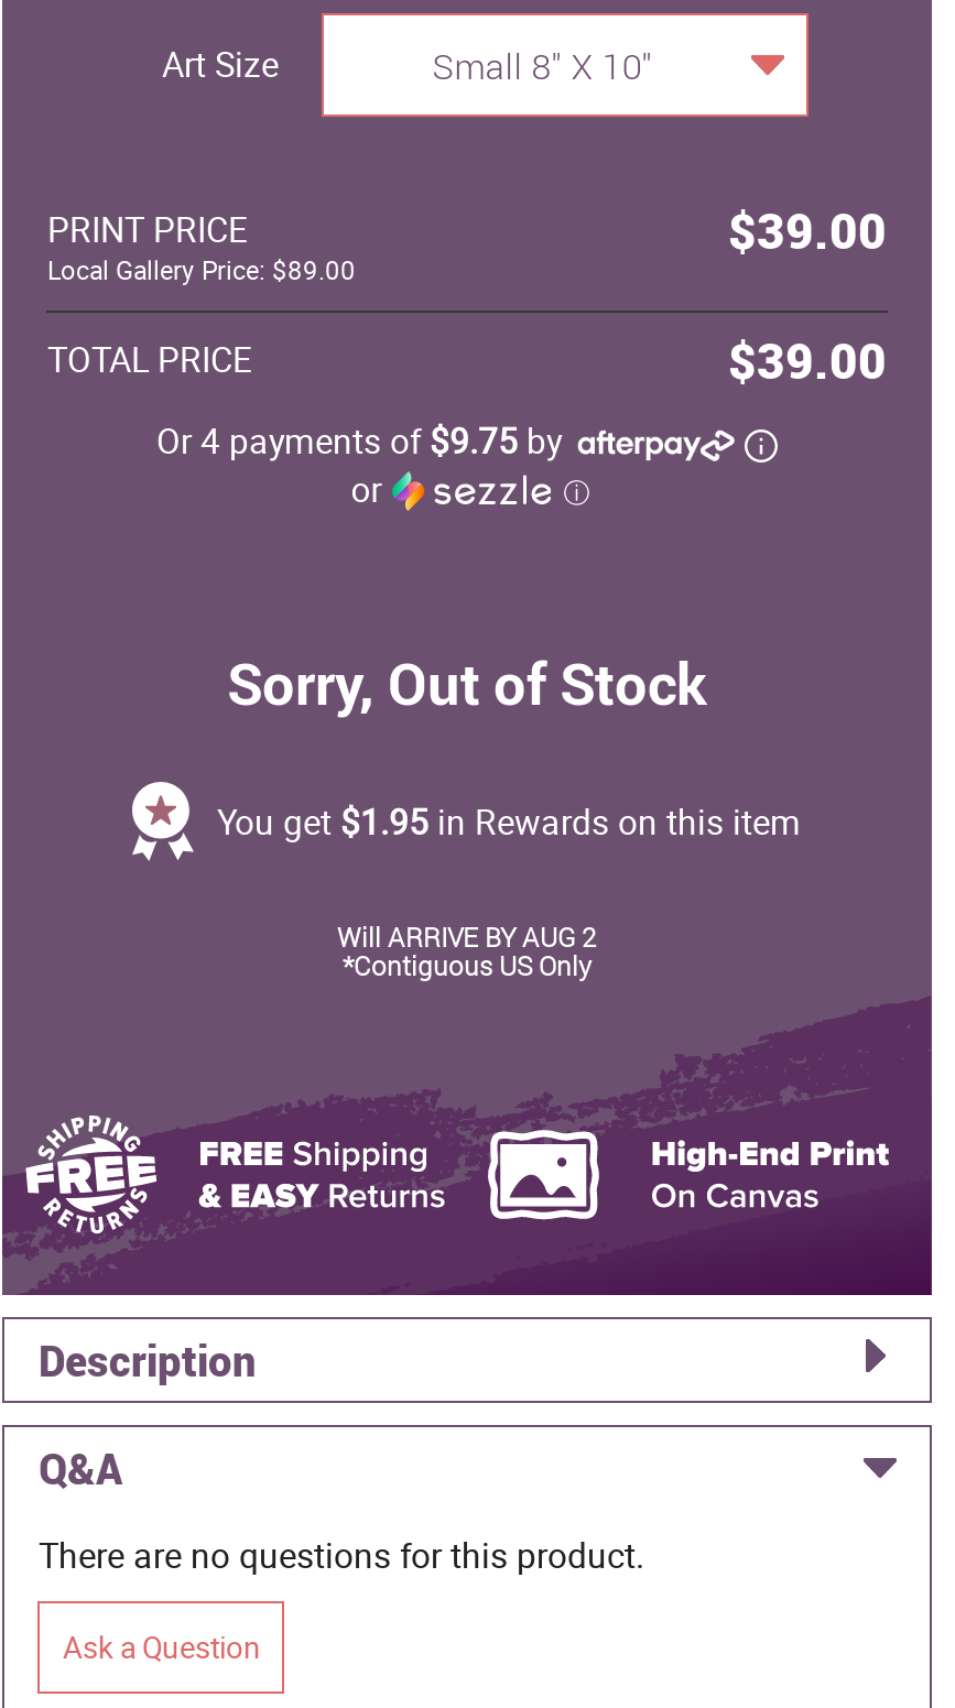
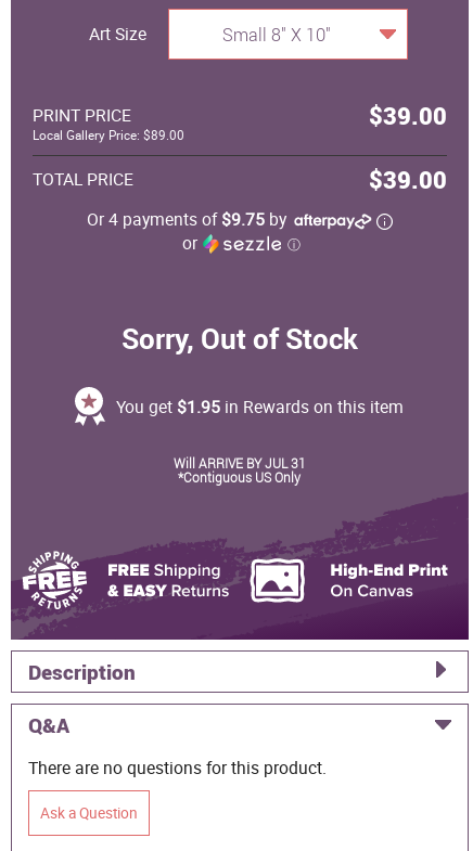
- Will ARRIVE BY AUG 2
+ Will ARRIVE BY JUL 31
